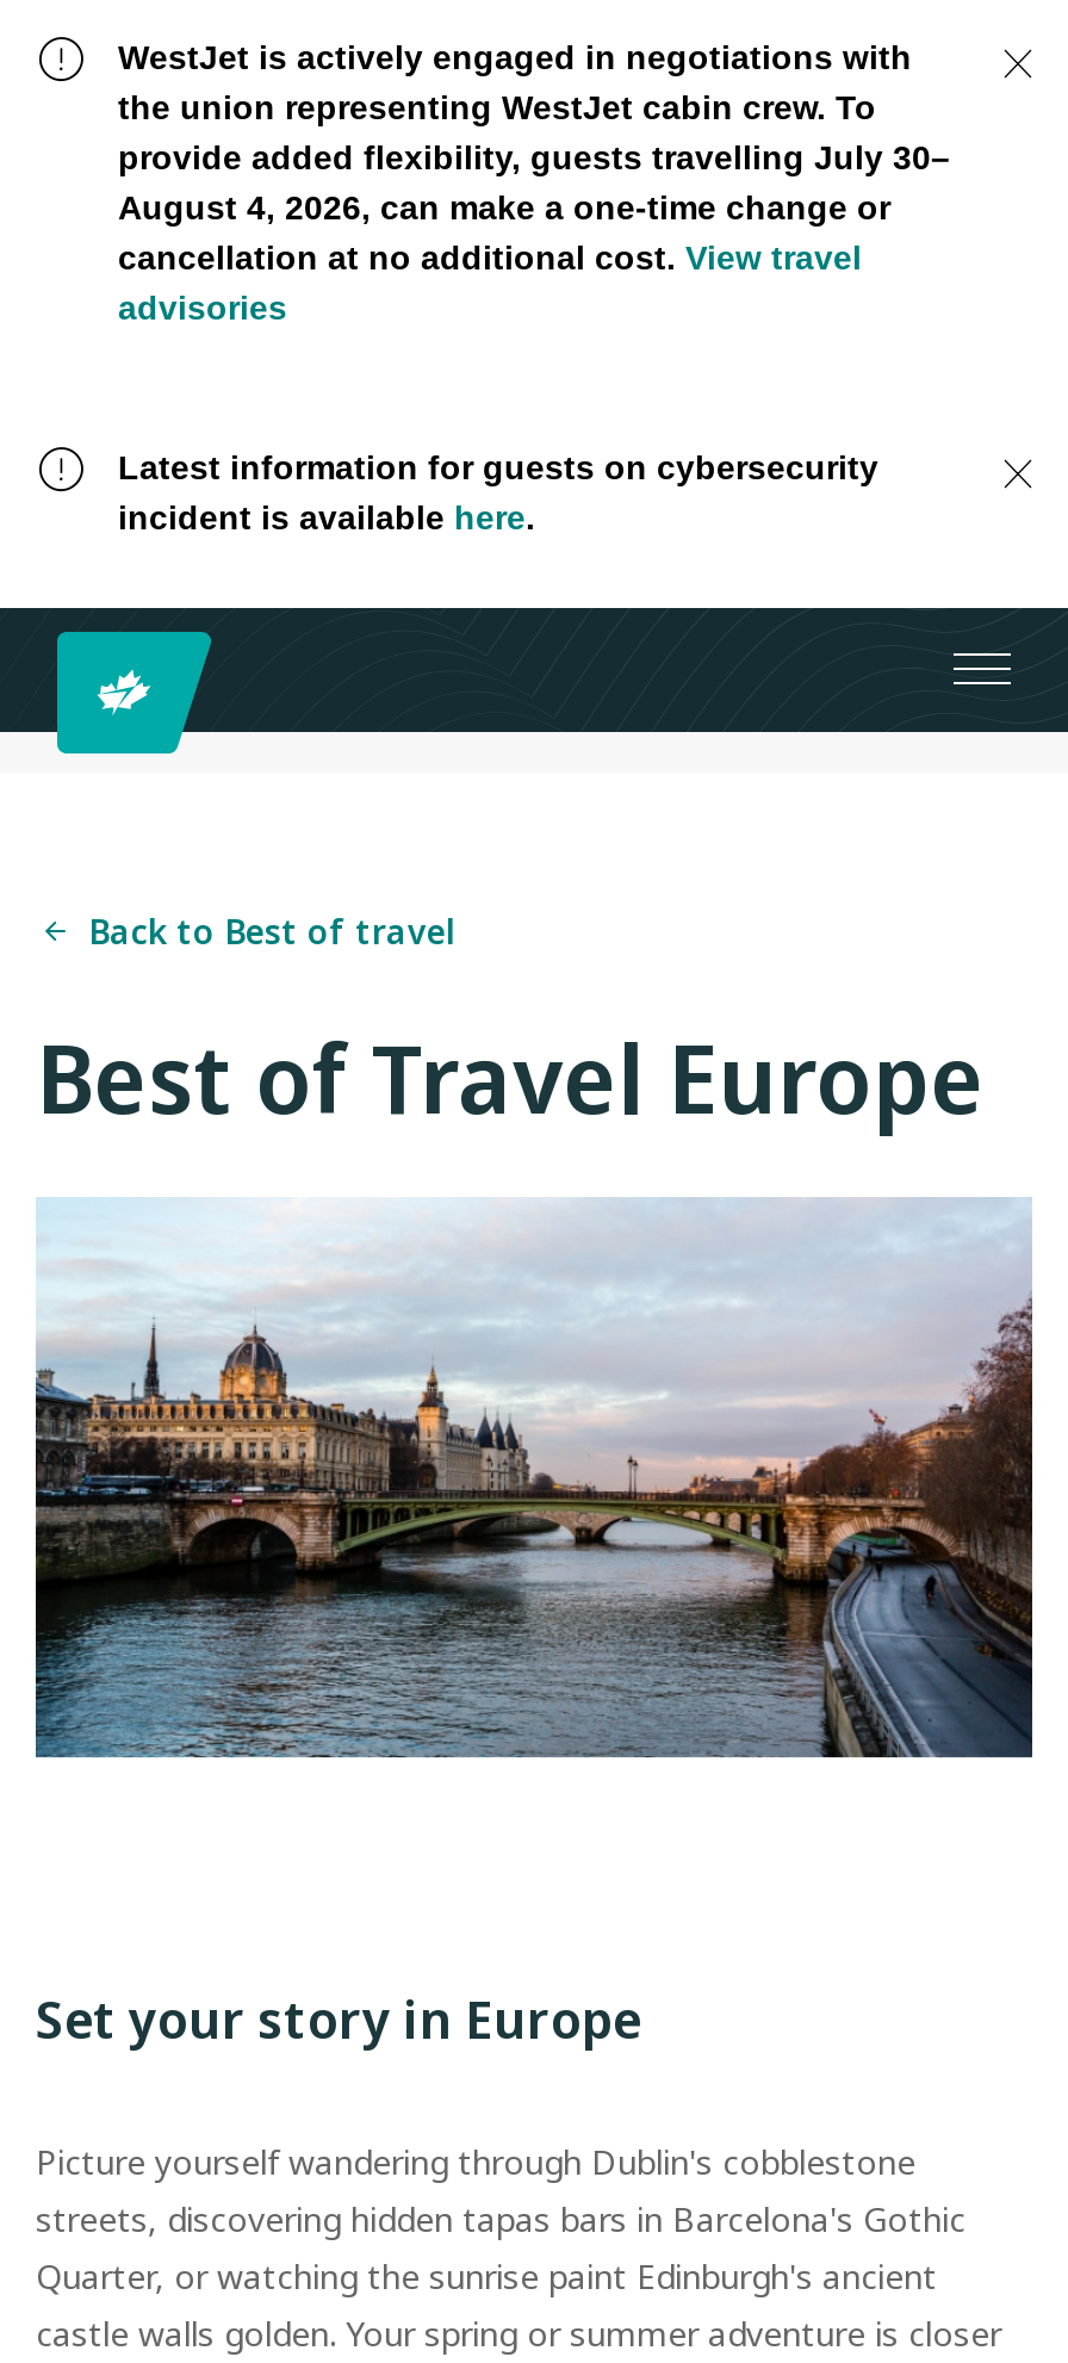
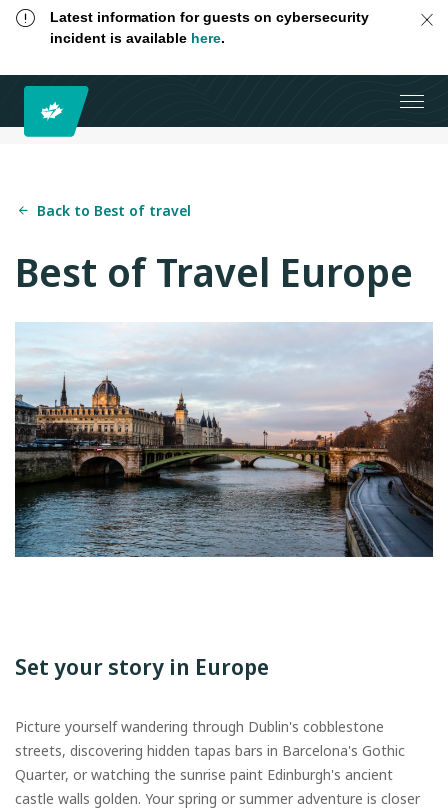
- WestJet is actively engaged in negotiations with
- the union representing WestJet cabin crew. To
- provide added flexibility, guests travelling July 30–
- August 4, 2026, can make a one-time change or
- cancellation at no additional cost. View travel
- advisories
